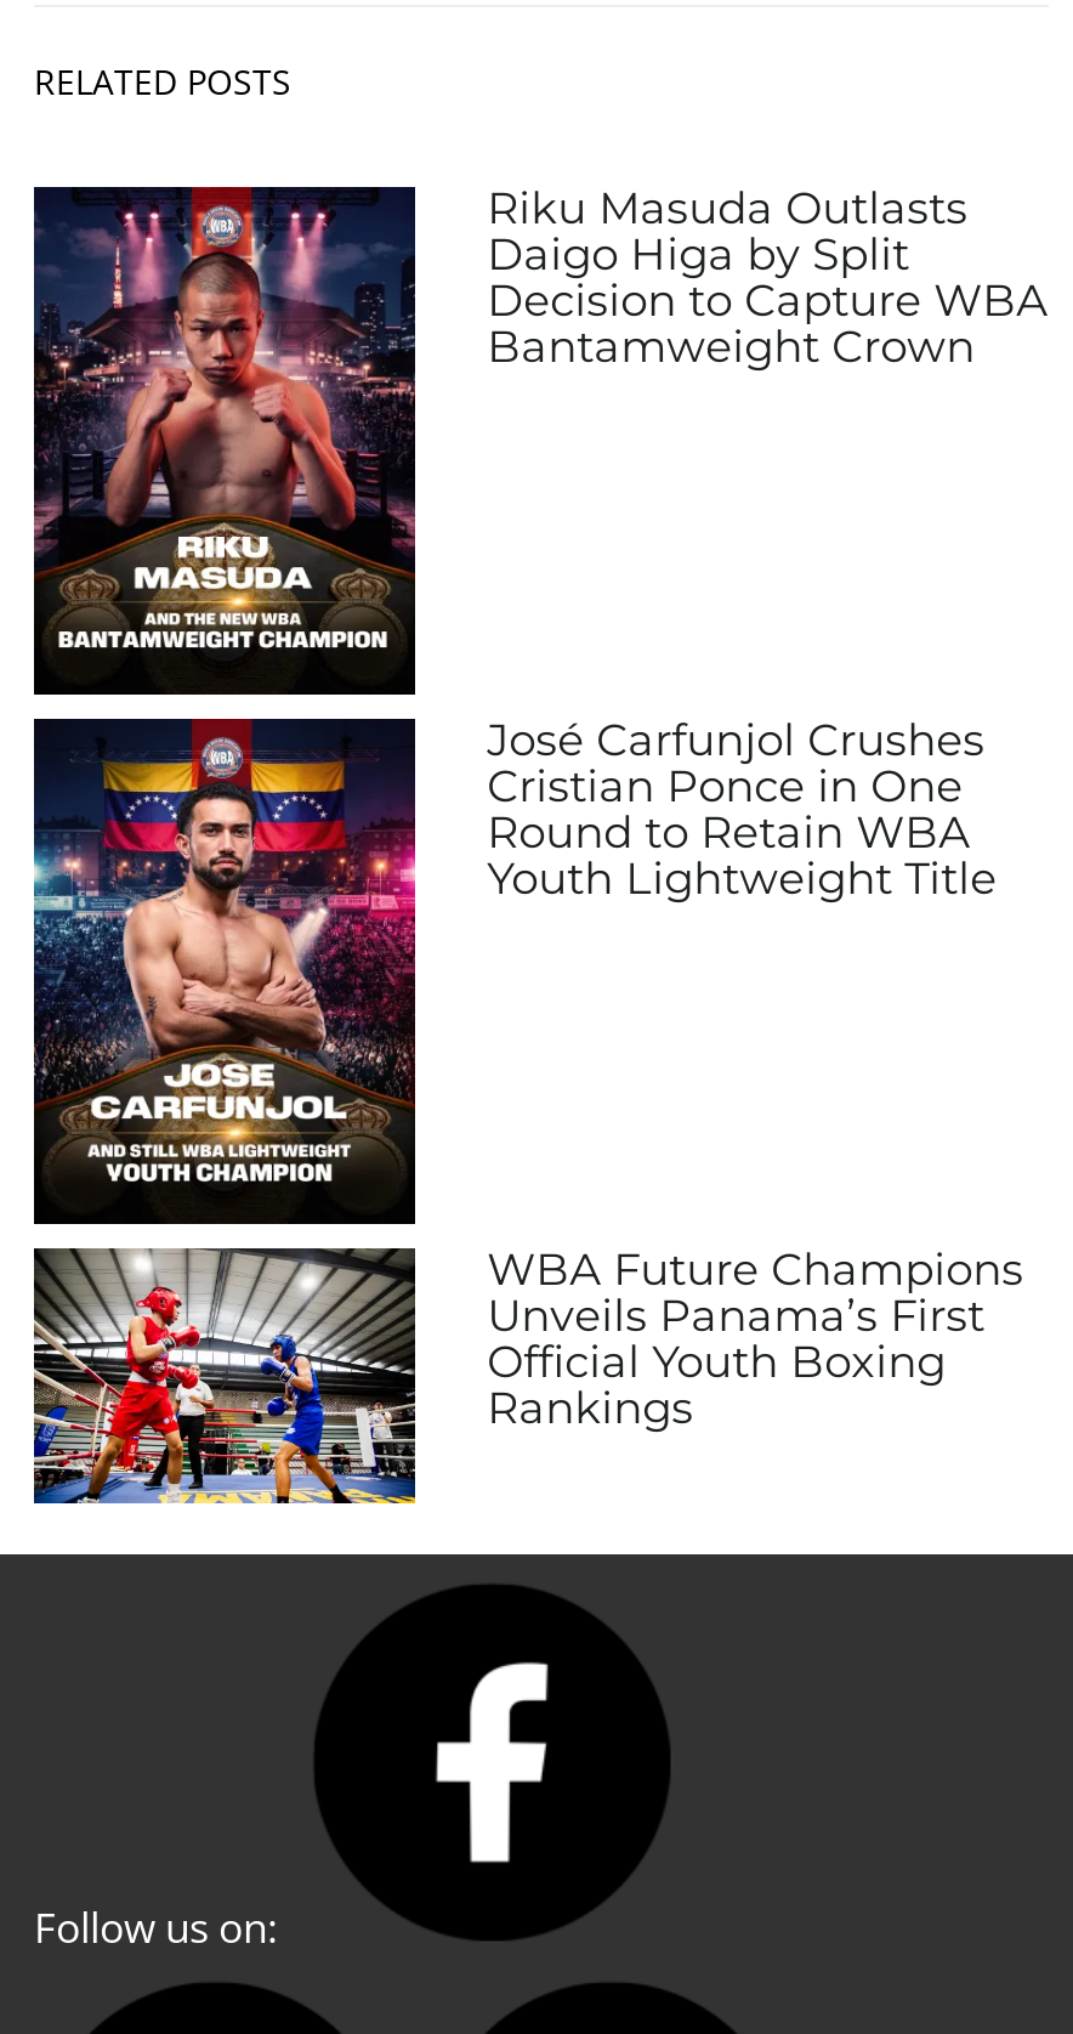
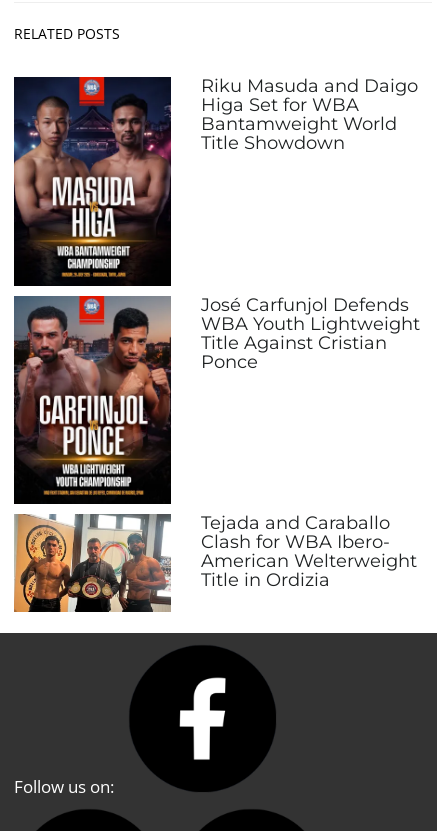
- [image]
- Riku Masuda Outlasts
- Daigo Higa by Split
- Decision to Capture WBA
- Bantamweight Crown
+ [image]
+ Riku Masuda and Daigo
+ Higa Set for WBA
+ Bantamweight World
+ Title Showdown

- [image]
- José Carfunjol Crushes
- Cristian Ponce in One
- Round to Retain WBA
- Youth Lightweight Title
+ [image]
+ José Carfunjol Defends
+ WBA Youth Lightweight
+ Title Against Cristian
+ Ponce

- [image]
- WBA Future Champions
- Unveils Panama’s First
- Official Youth Boxing
- Rankings
+ [image]
+ Tejada and Caraballo
+ Clash for WBA Ibero-
+ American Welterweight
+ Title in Ordizia
